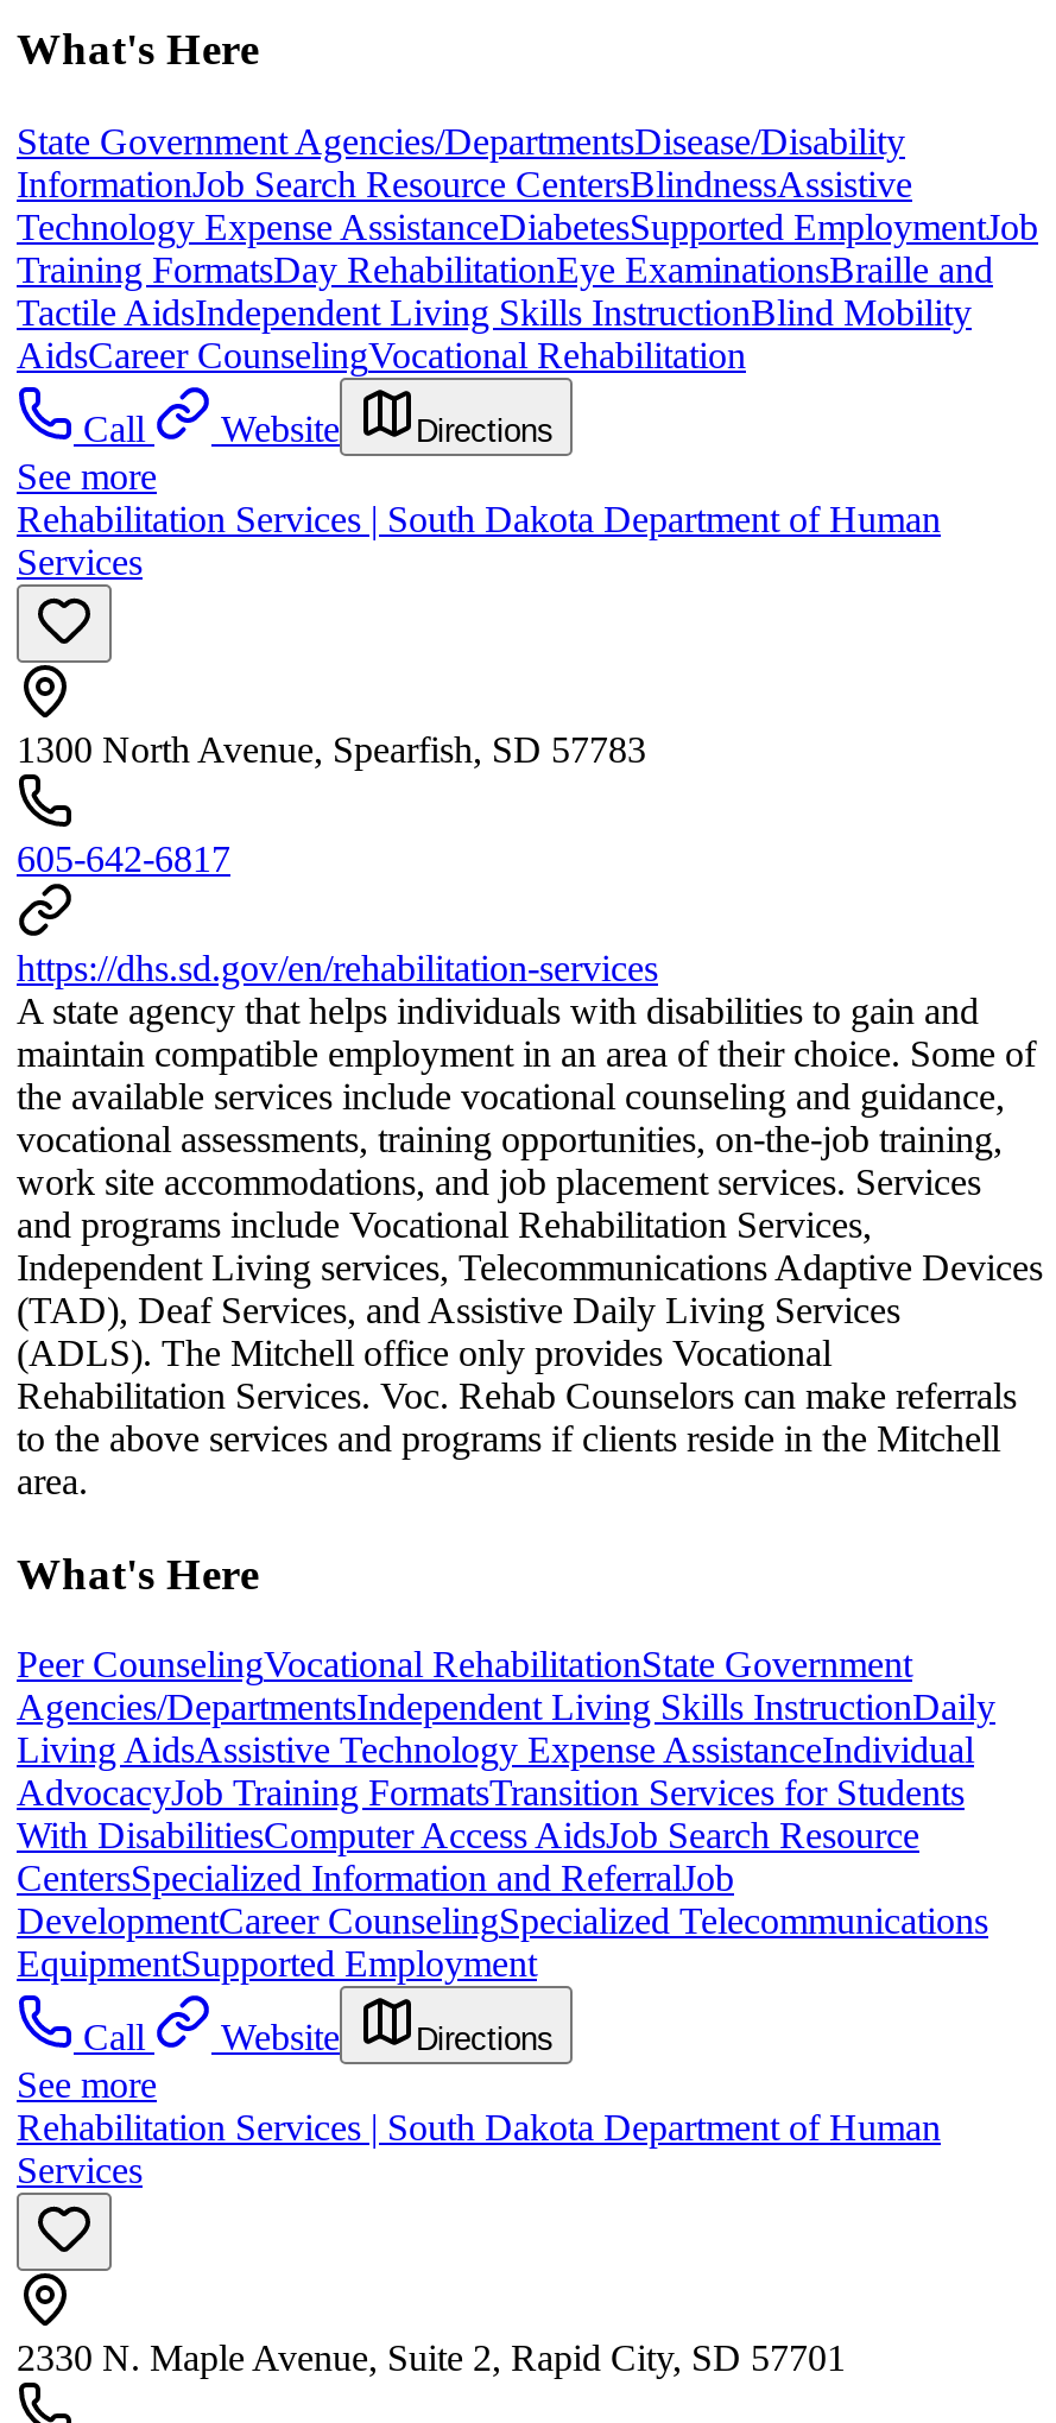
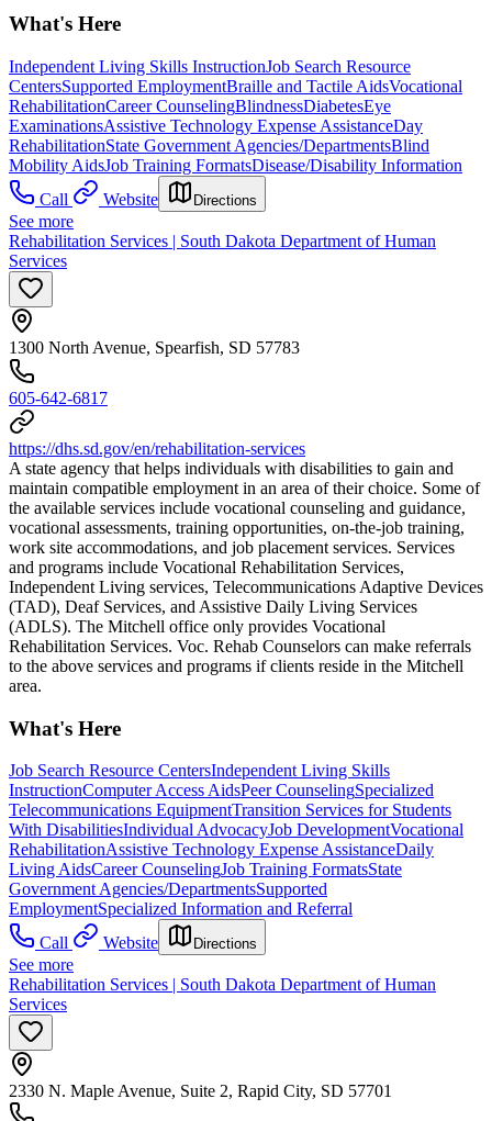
- State Government Agencies/DepartmentsDisease/Disability
- InformationJob Search Resource CentersBlindnessAssistive
- Technology Expense AssistanceDiabetesSupported EmploymentJob
- Training FormatsDay RehabilitationEye ExaminationsBraille and
- Tactile AidsIndependent Living Skills InstructionBlind Mobility
- AidsCareer CounselingVocational Rehabilitation
+ Independent Living Skills InstructionJob Search Resource
+ CentersSupported EmploymentBraille and Tactile AidsVocational
+ RehabilitationCareer CounselingBlindnessDiabetesEye
+ ExaminationsAssistive Technology Expense AssistanceDay
+ RehabilitationState Government Agencies/DepartmentsBlind
+ Mobility AidsJob Training FormatsDisease/Disability Information

- Peer CounselingVocational RehabilitationState Government
- Agencies/DepartmentsIndependent Living Skills InstructionDaily
- Living AidsAssistive Technology Expense AssistanceIndividual
- AdvocacyJob Training FormatsTransition Services for Students
- With DisabilitiesComputer Access AidsJob Search Resource
- CentersSpecialized Information and ReferralJob
- DevelopmentCareer CounselingSpecialized Telecommunications
- EquipmentSupported Employment
+ Job Search Resource CentersIndependent Living Skills
+ InstructionComputer Access AidsPeer CounselingSpecialized
+ Telecommunications EquipmentTransition Services for Students
+ With DisabilitiesIndividual AdvocacyJob DevelopmentVocational
+ RehabilitationAssistive Technology Expense AssistanceDaily
+ Living AidsCareer CounselingJob Training FormatsState
+ Government Agencies/DepartmentsSupported
+ EmploymentSpecialized Information and Referral
